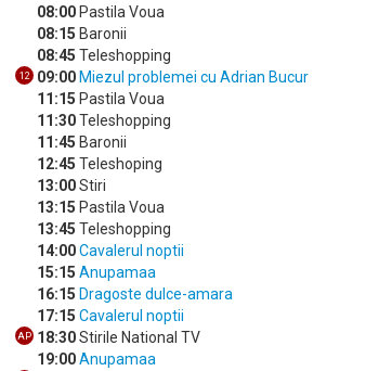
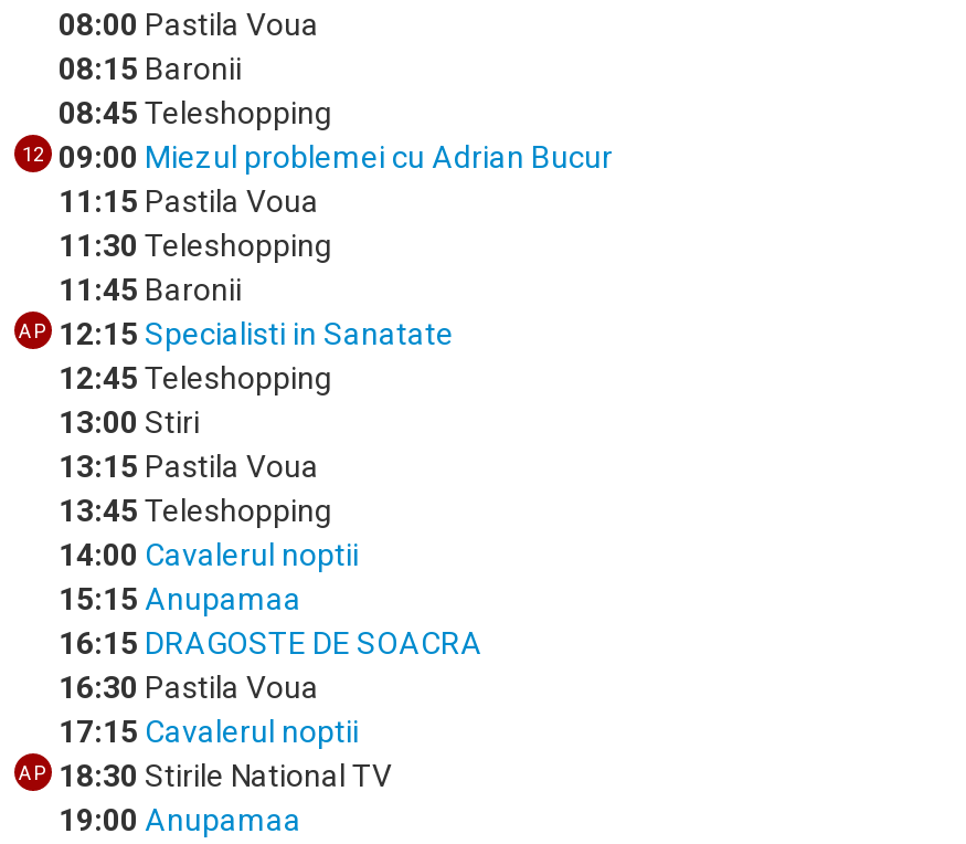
- 12:45 Teleshoping
+ 12:15 Specialisti in Sanatate
+ AP
+ 12:45 Teleshopping

- 16:15 Dragoste dulce-amara
+ 16:15 DRAGOSTE DE SOACRA
+ 16:30 Pastila Voua
